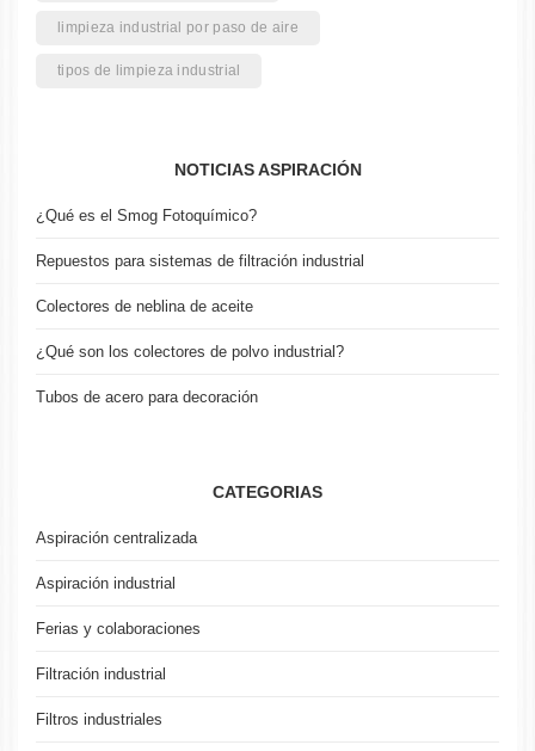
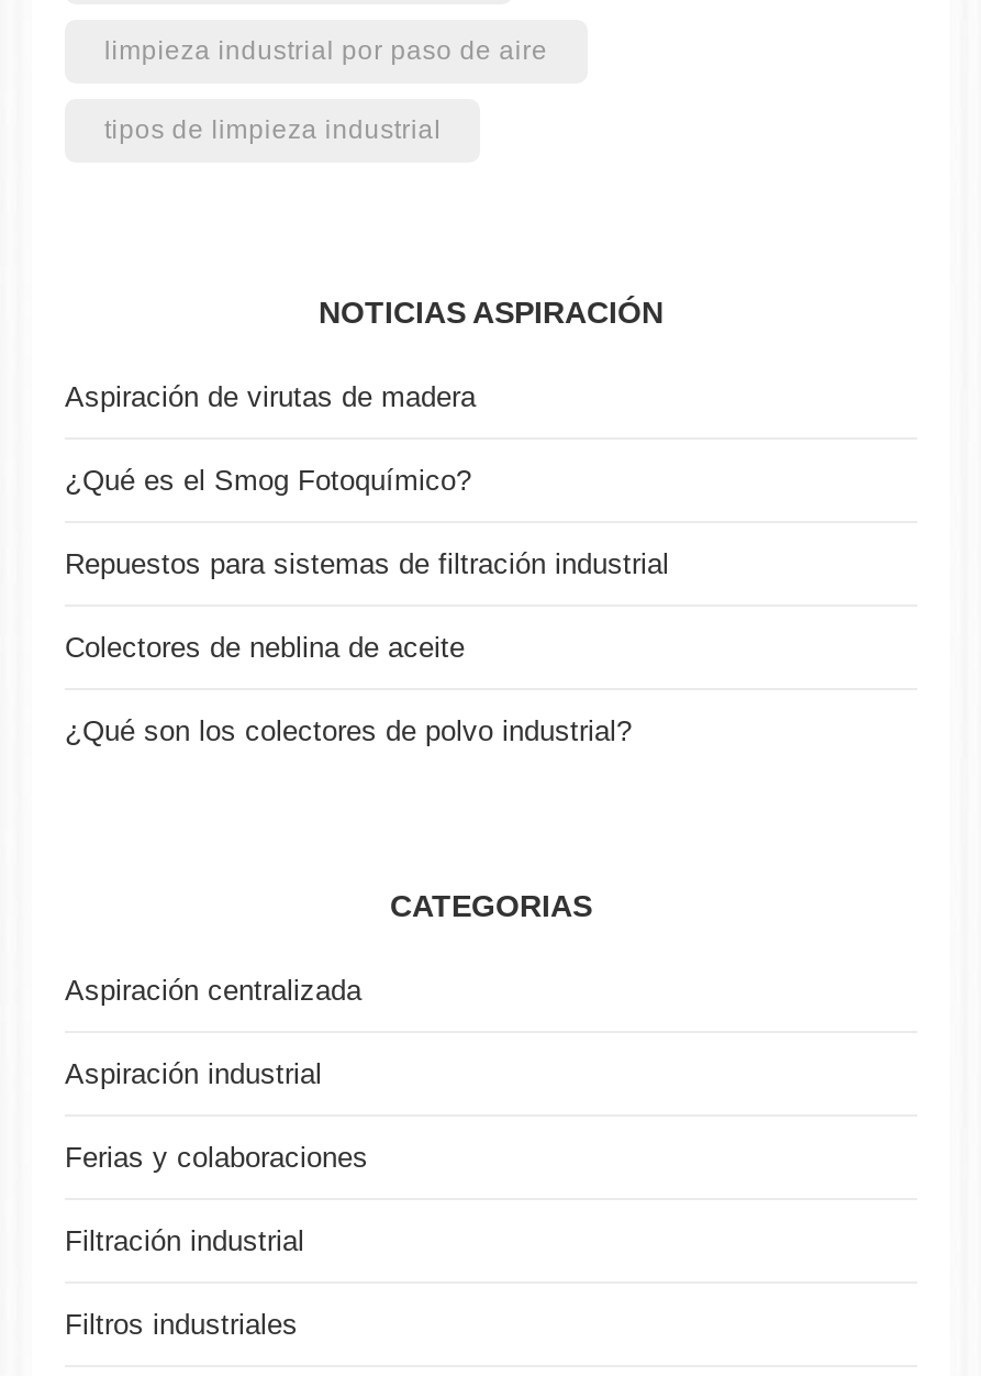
+ Aspiración de virutas de madera

moved down: ¿Qué es el Smog Fotoquímico? | Repuestos para sistemas de filtración industrial | Colectores de neblina de aceite | ¿Qué son los colectores de polvo industrial?

- Tubos de acero para decoración
